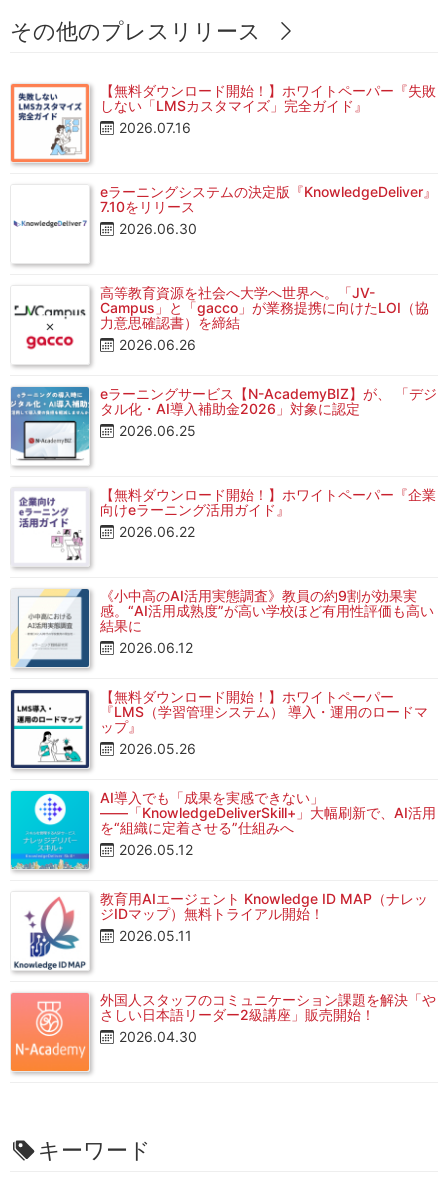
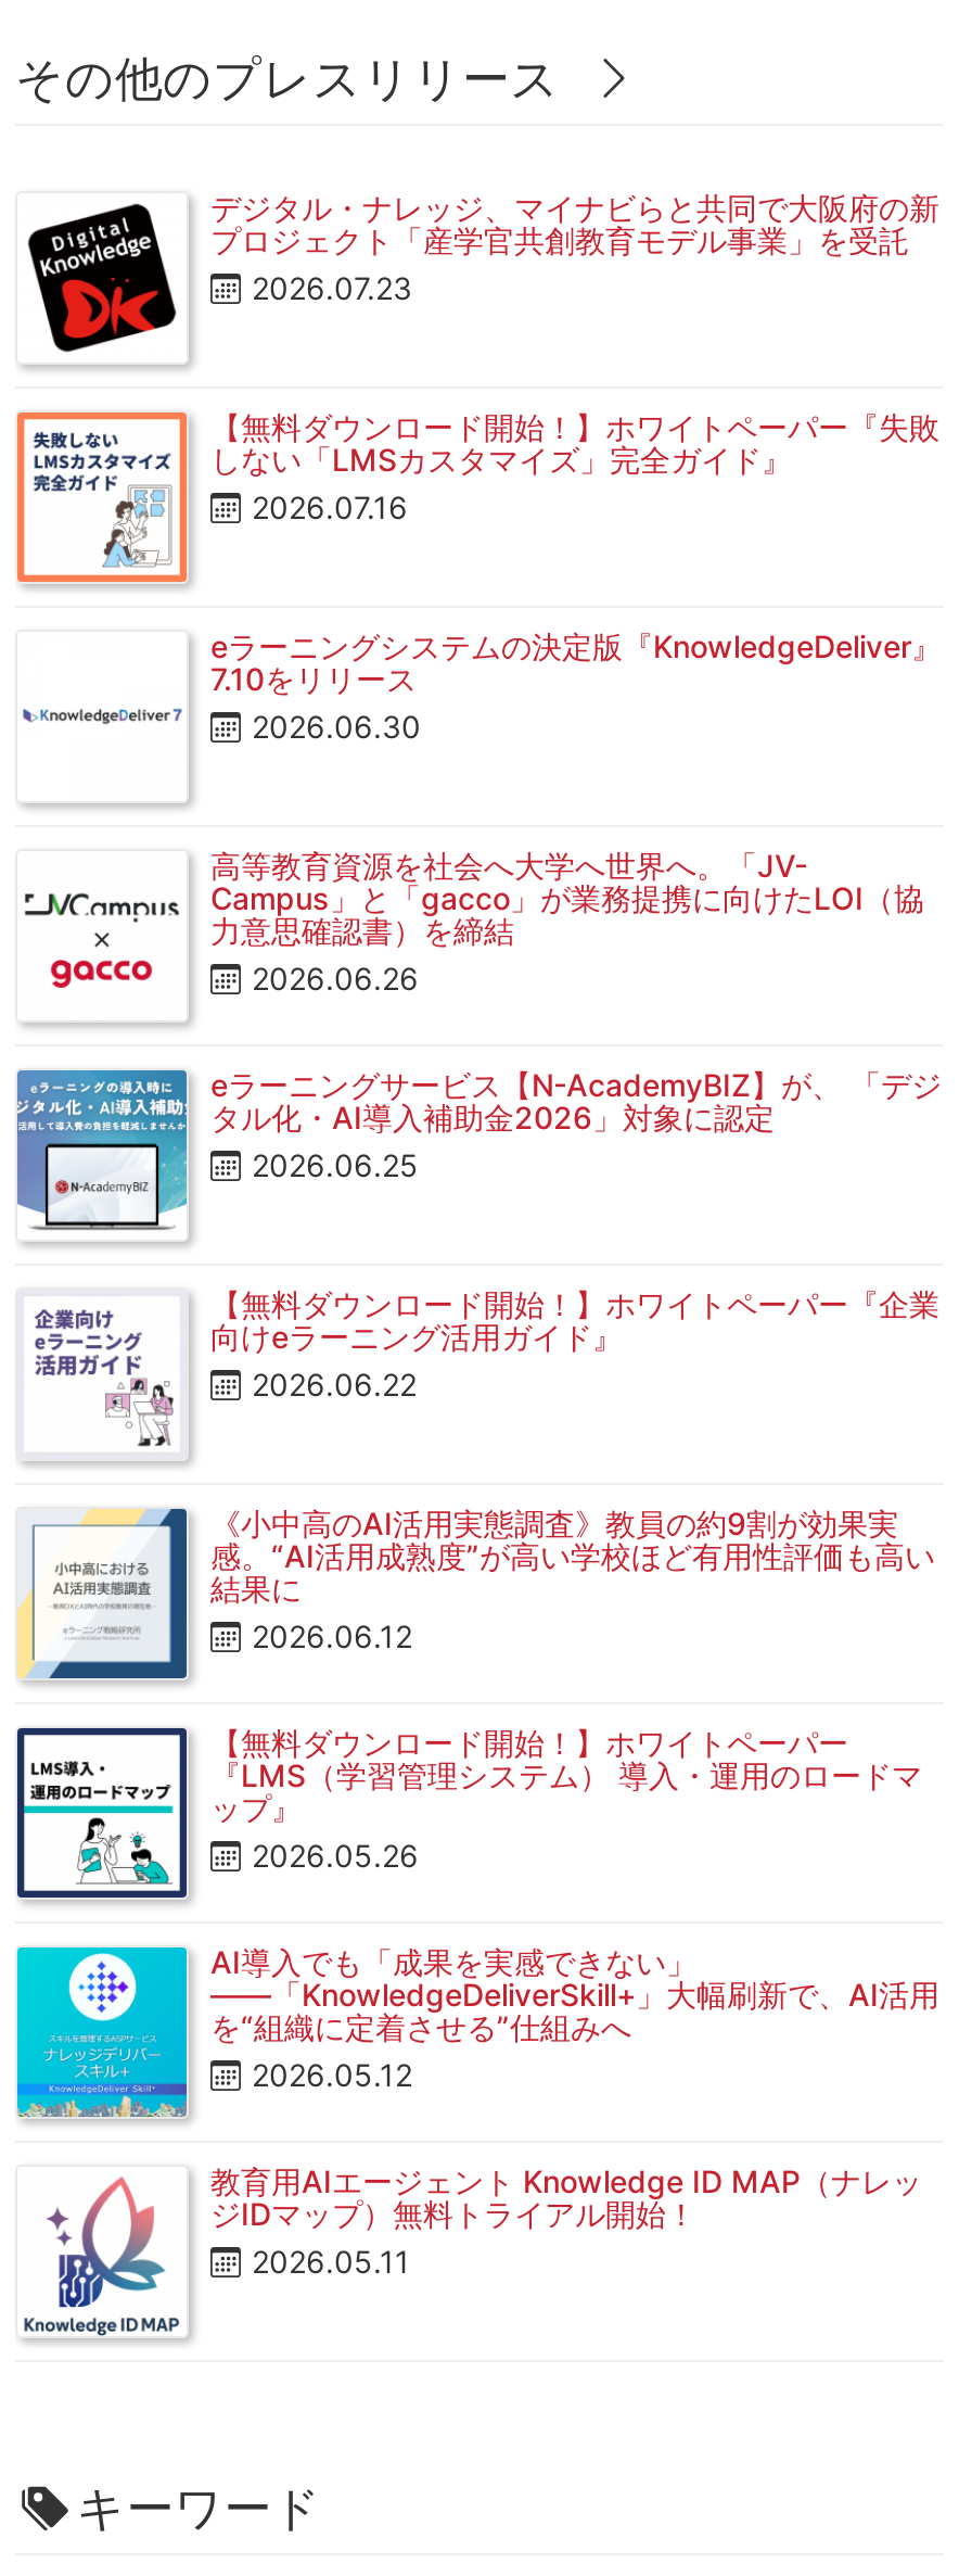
+ [image]
+ デジタル・ナレッジ、マイナビらと共同で大阪府の新
+ プロジェクト「産学官共創教育モデル事業」を受託
+ 2026.07.23

moved down: [image] | 【無料ダウンロード開始！】ホワイトペーパー『失敗 | しない「LMSカスタマイズ」完全ガイド』 | ... | ジIDマップ）無料トライアル開始！ | 2026.05.11

- [image]
- 外国人スタッフのコミュニケーション課題を解決「や
- さしい日本語リーダー2級講座」販売開始！
- 2026.04.30
